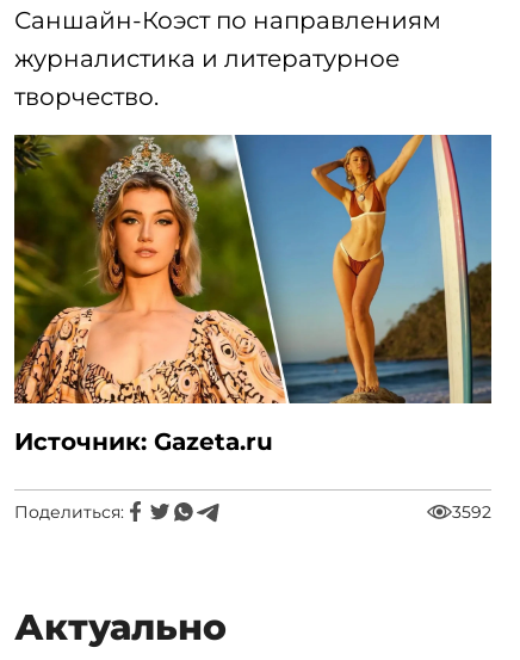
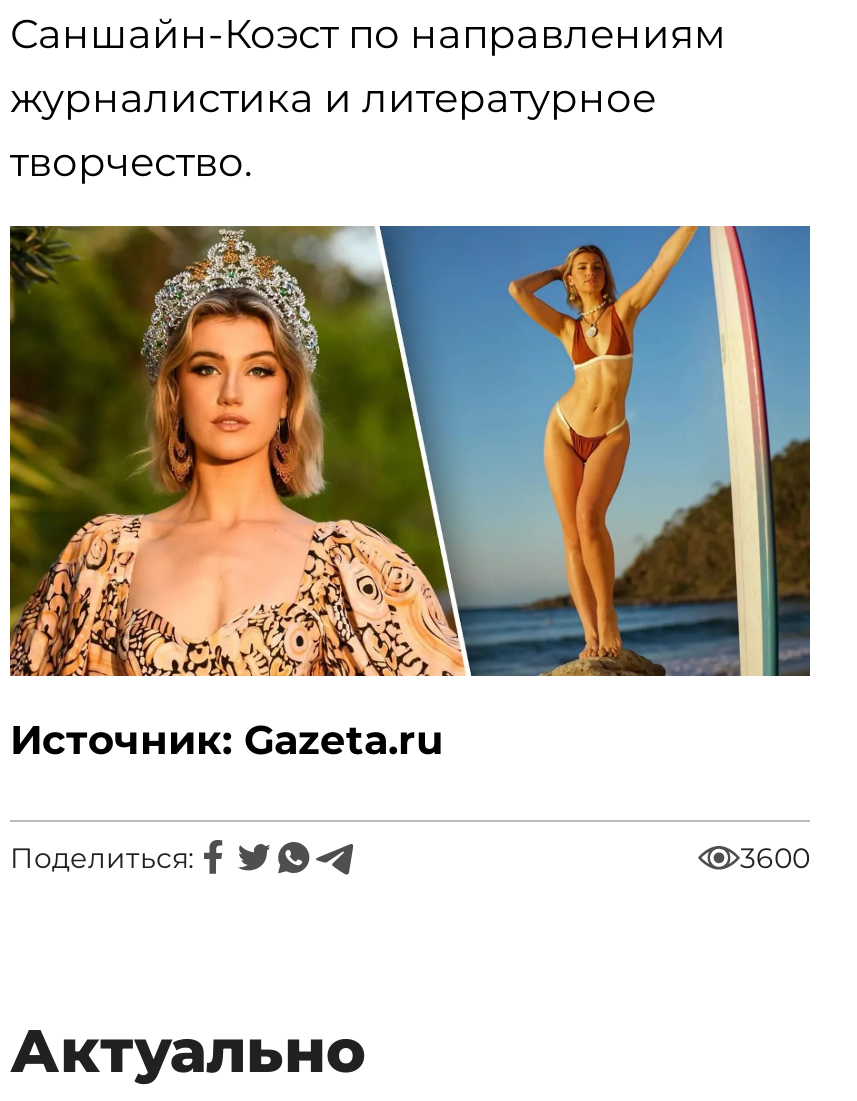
- 3592
+ 3600
